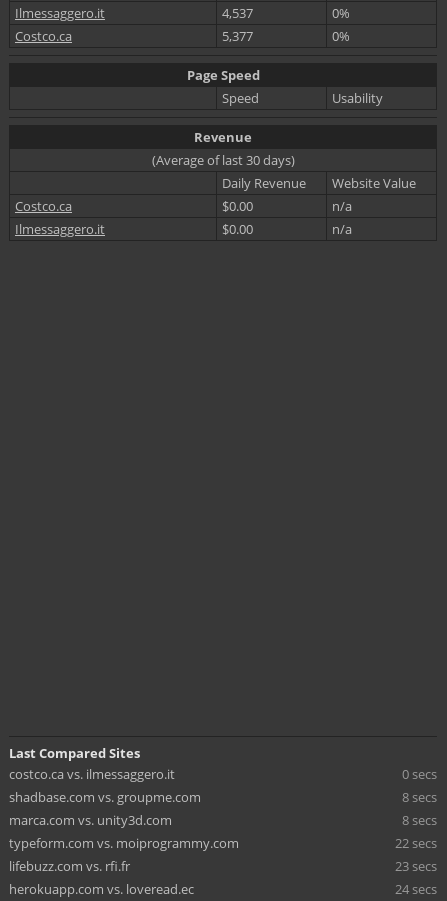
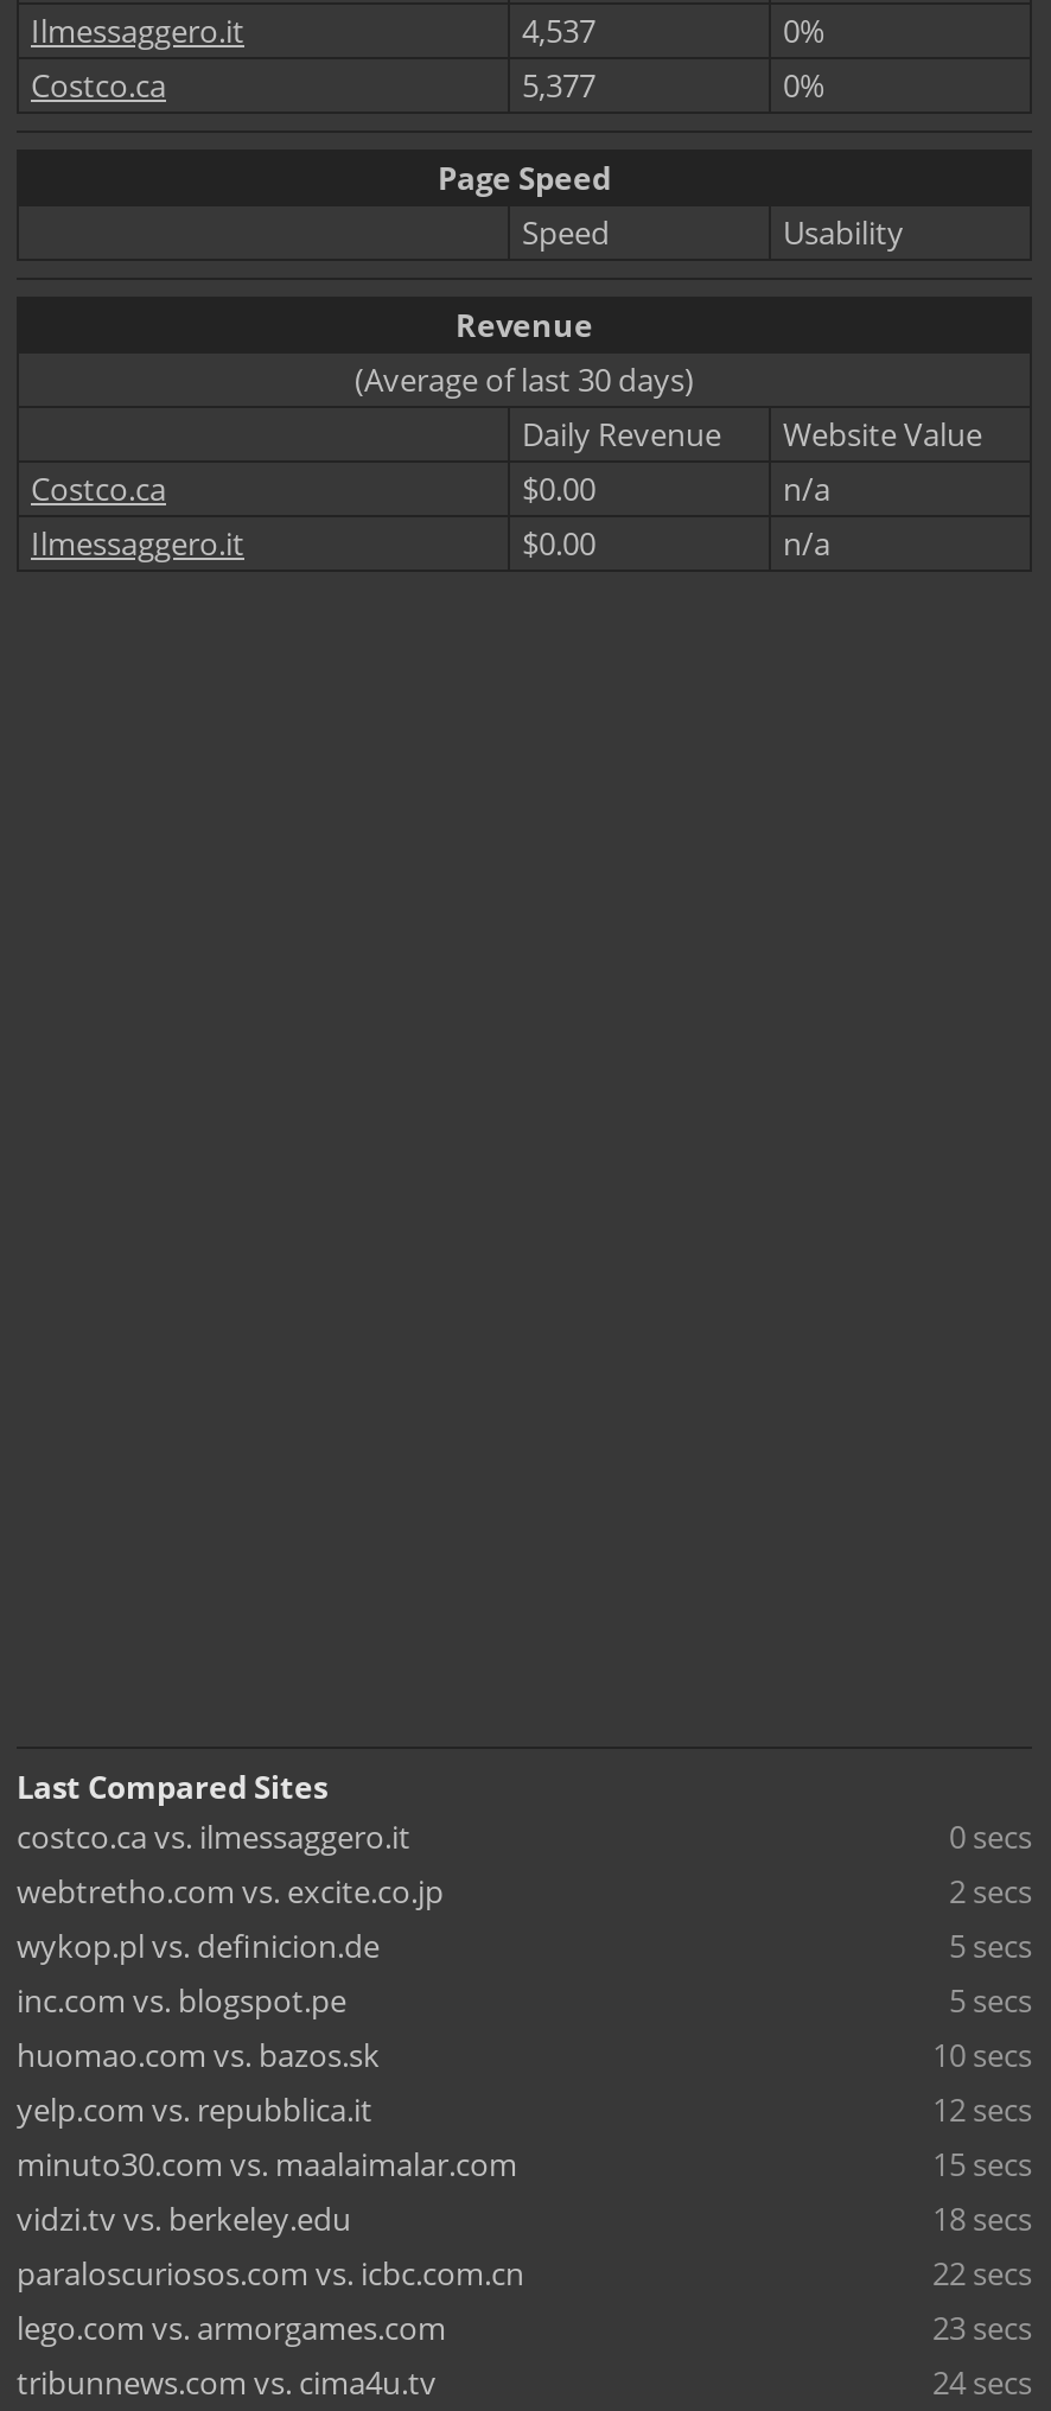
- shadbase.com vs. groupme.com
- 8 secs
- marca.com vs. unity3d.com
- 8 secs
- typeform.com vs. moiprogrammy.com
+ webtretho.com vs. excite.co.jp
+ 2 secs
+ wykop.pl vs. definicion.de
+ 5 secs
+ inc.com vs. blogspot.pe
+ 5 secs
+ huomao.com vs. bazos.sk
+ 10 secs
+ yelp.com vs. repubblica.it
+ 12 secs
+ minuto30.com vs. maalaimalar.com
+ 15 secs
+ vidzi.tv vs. berkeley.edu
+ 18 secs
+ paraloscuriosos.com vs. icbc.com.cn

- lifebuzz.com vs. rfi.fr
+ lego.com vs. armorgames.com

- herokuapp.com vs. loveread.ec
+ tribunnews.com vs. cima4u.tv
